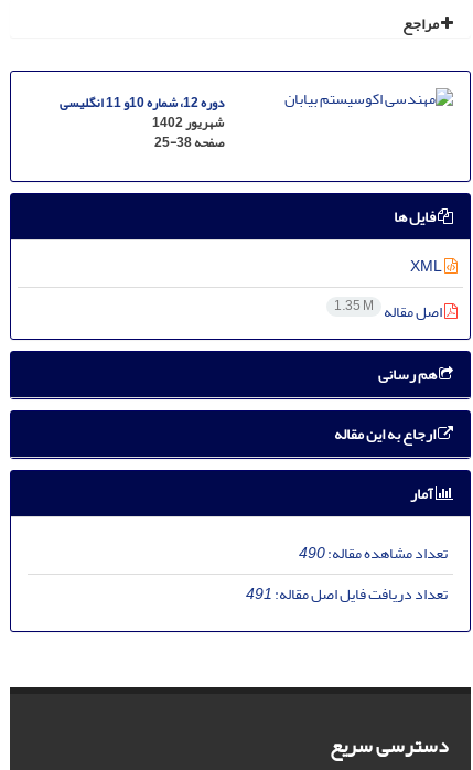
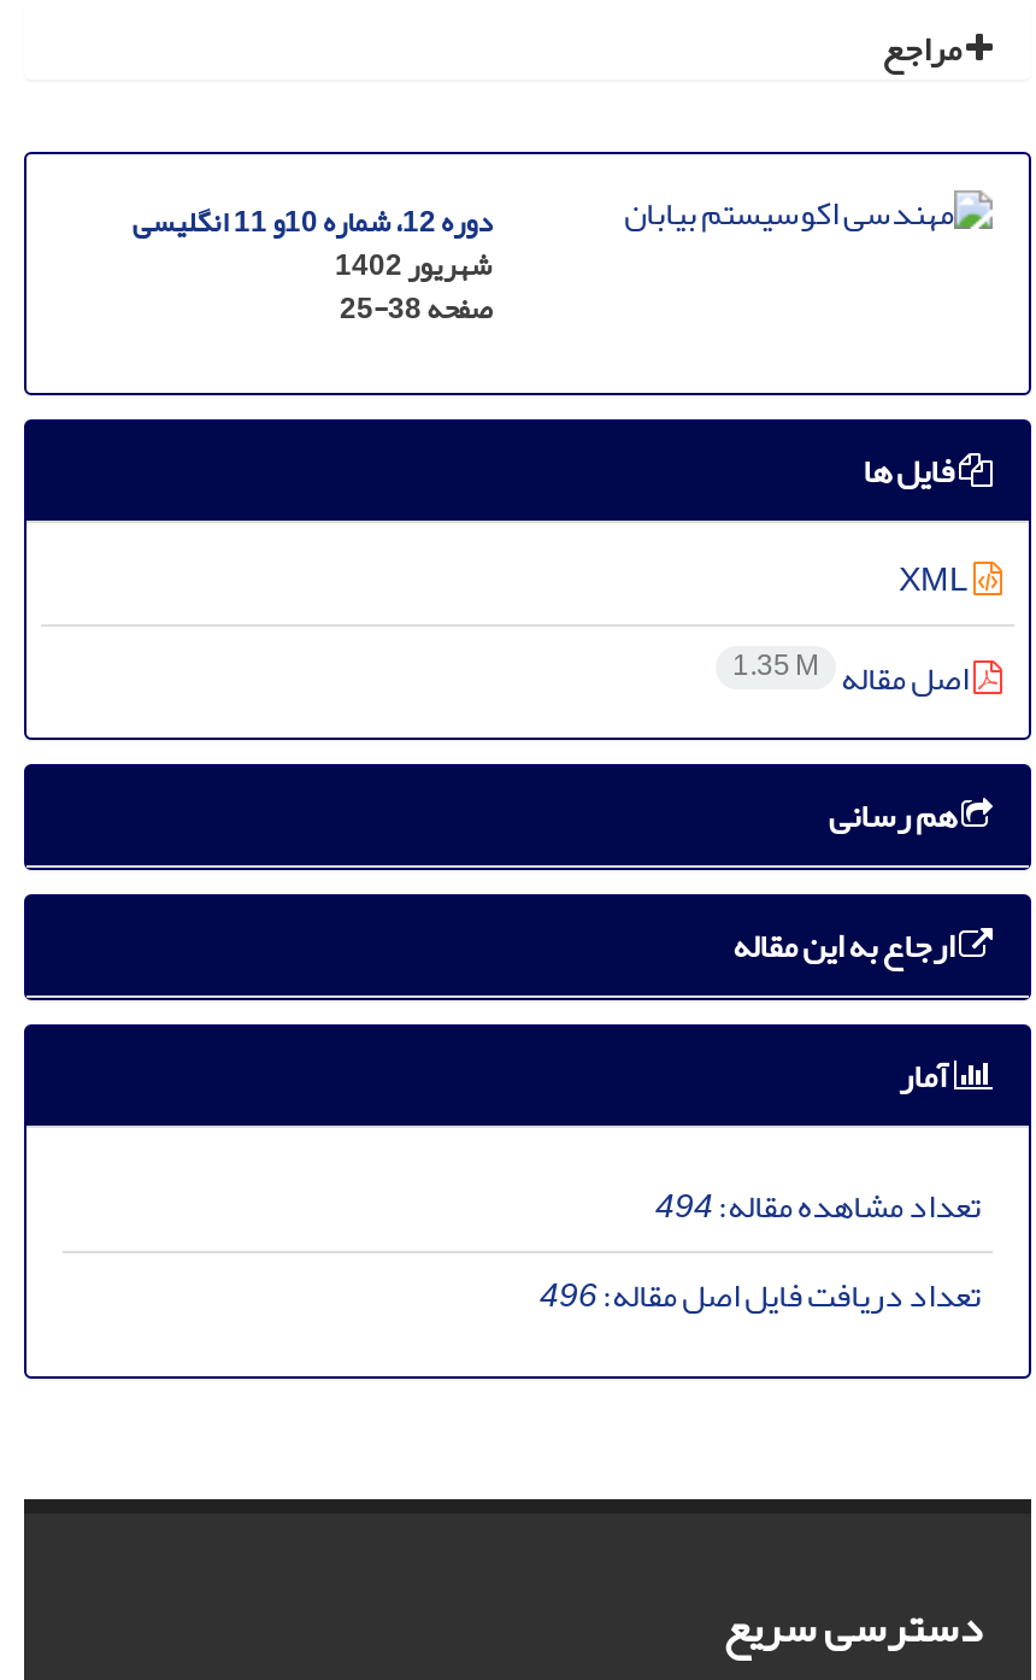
- تعداد مشاهده مقاله:490
+ تعداد مشاهده مقاله:494

- تعداد دریافت فایل اصل مقاله:491
+ تعداد دریافت فایل اصل مقاله:496
